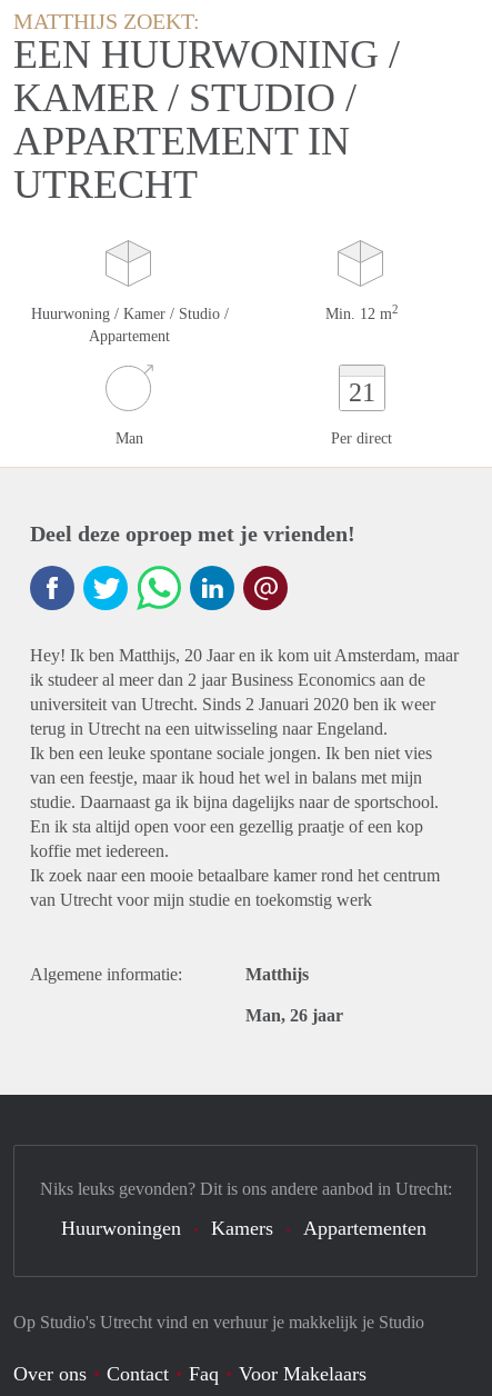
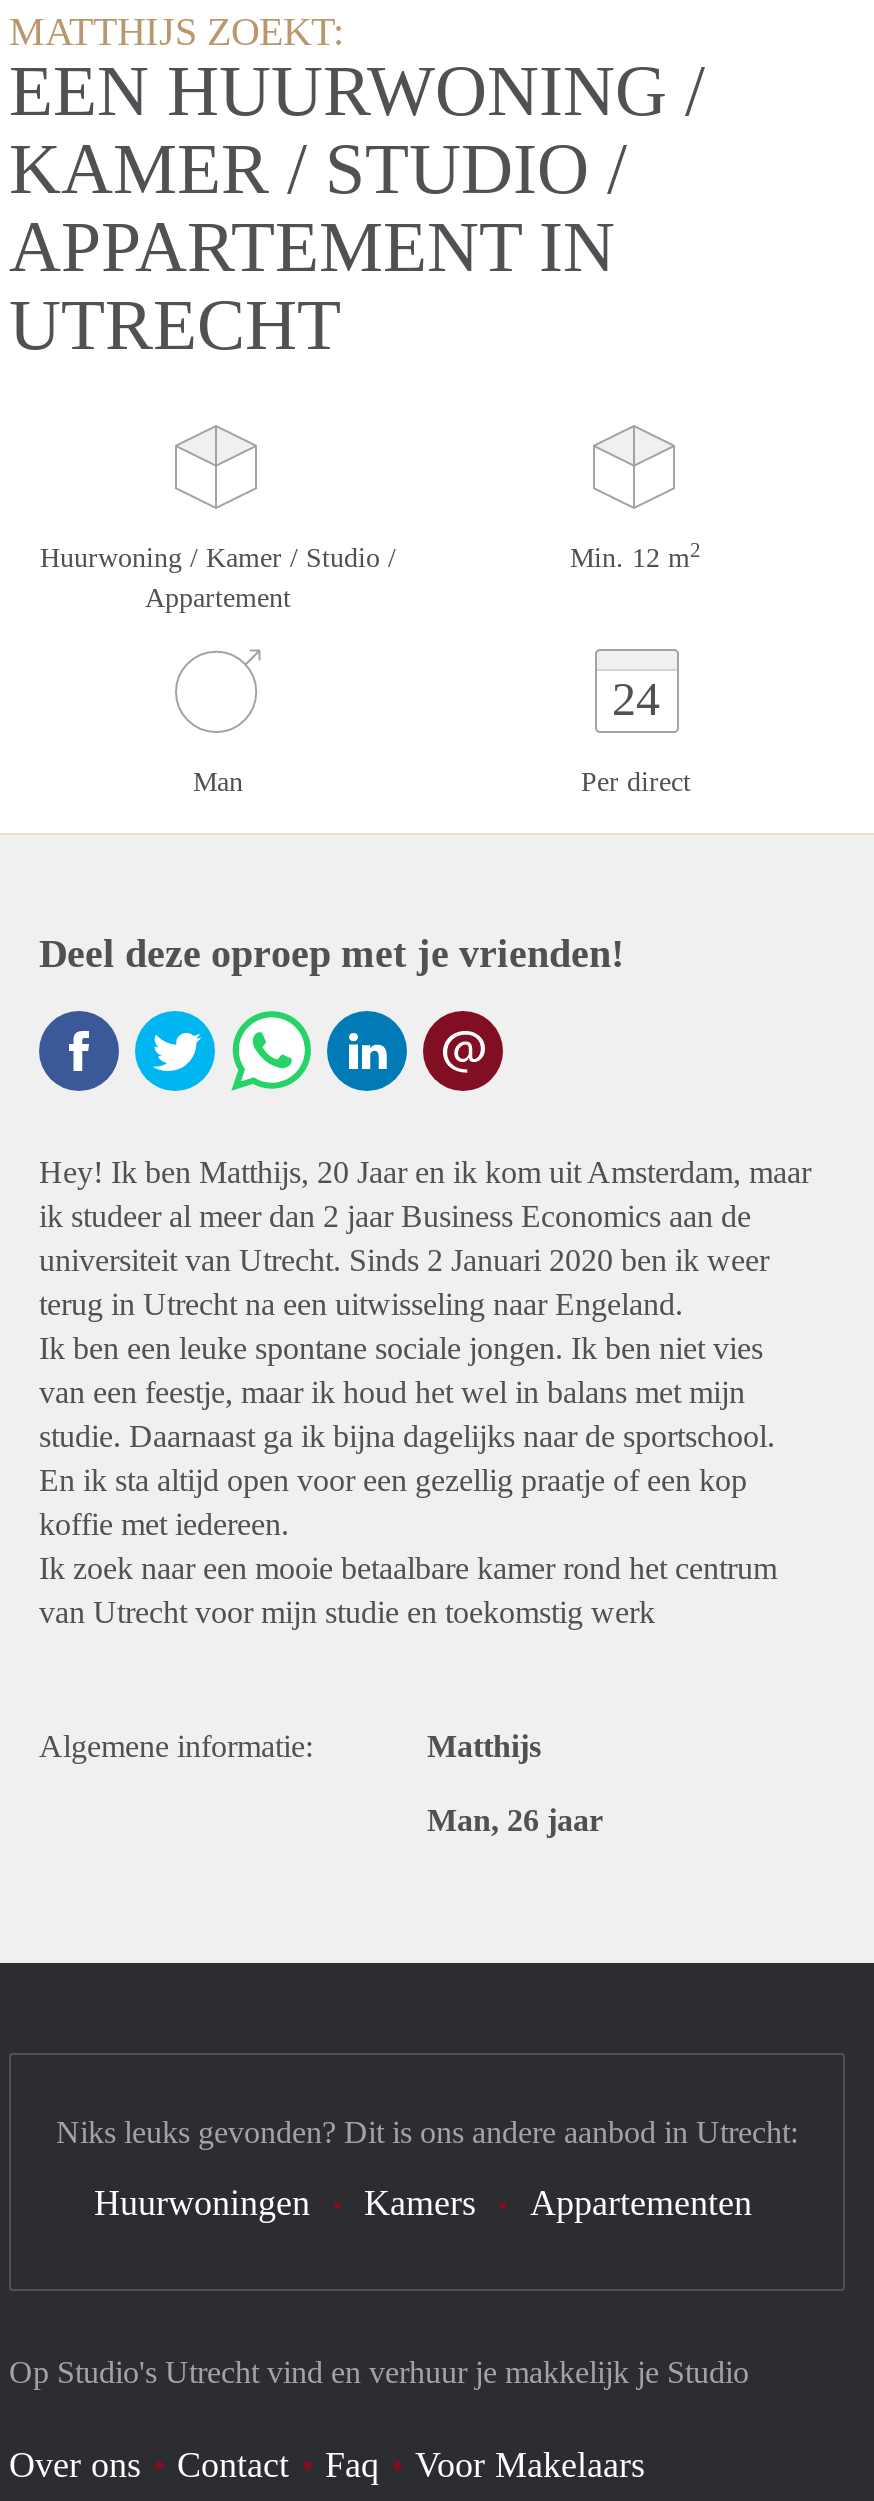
- 21
+ 24
